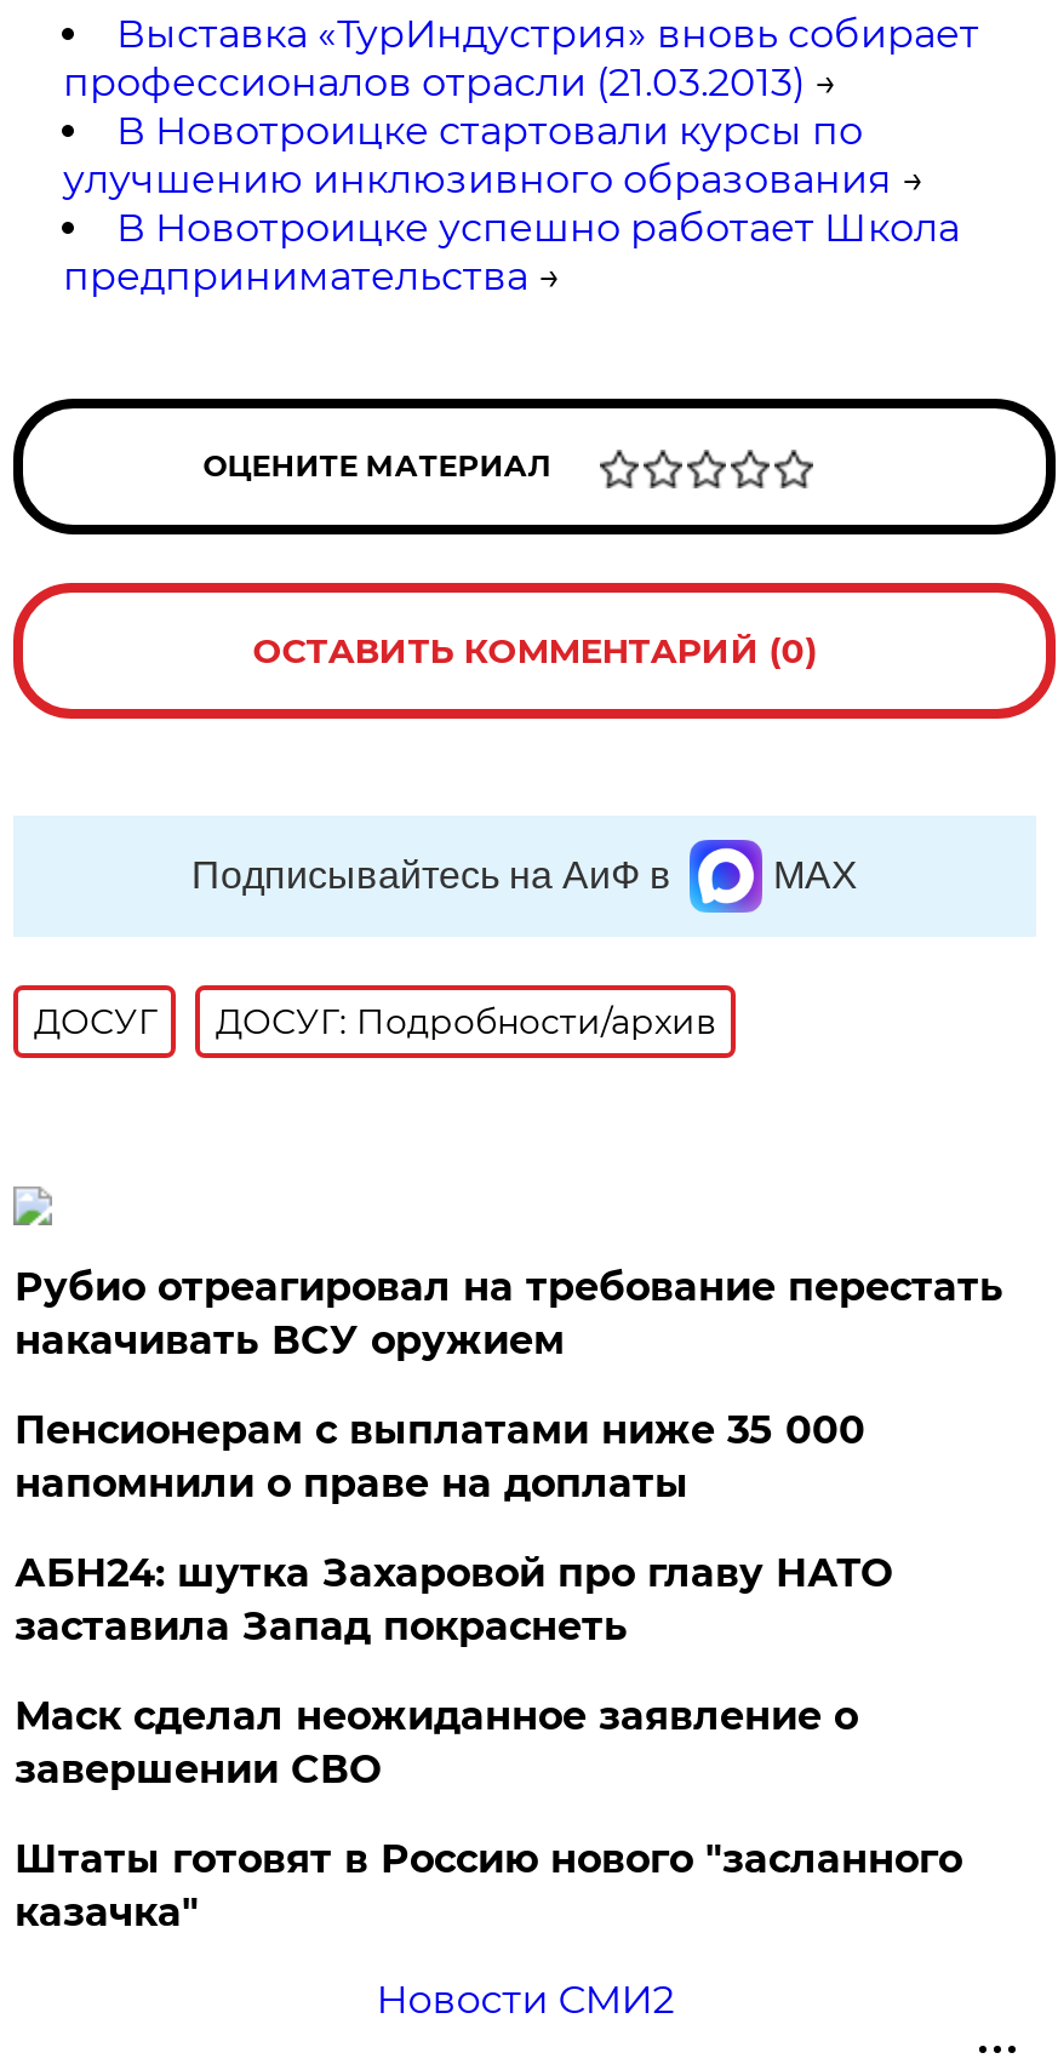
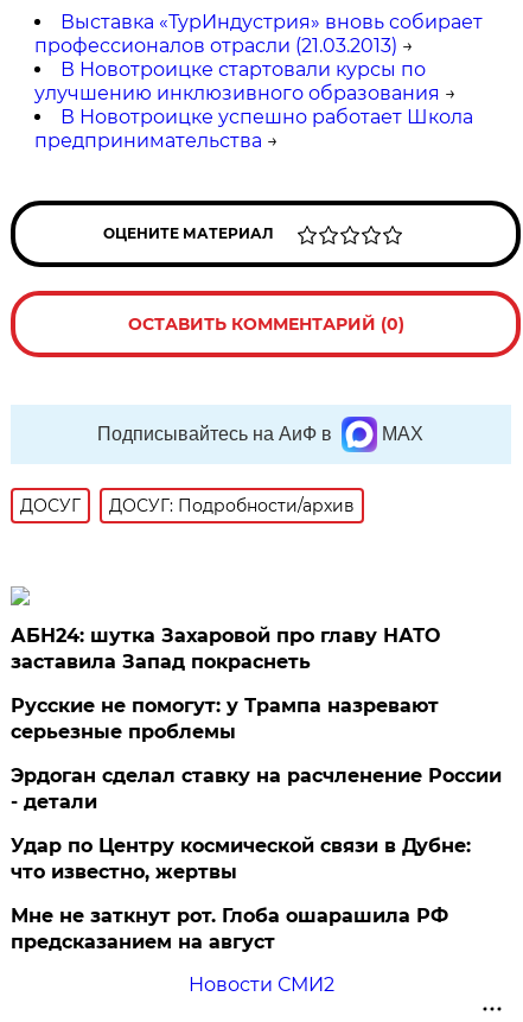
- Рубио отреагировал на требование перестать
- накачивать ВСУ оружием
- Пенсионерам с выплатами ниже 35 000
- напомнили о праве на доплаты

moved up: АБН24: шутка Захаровой про главу НАТО | заставила Запад покраснеть

- Маск сделал неожиданное заявление о
- завершении СВО
- Штаты готовят в Россию нового "засланного
- казачка"
+ Русские не помогут: у Трампа назревают
+ серьезные проблемы
+ Эрдоган сделал ставку на расчленение России
+ - детали
+ Удар по Центру космической связи в Дубне:
+ что известно, жертвы
+ Мне не заткнут рот. Глоба ошарашила РФ
+ предсказанием на август
